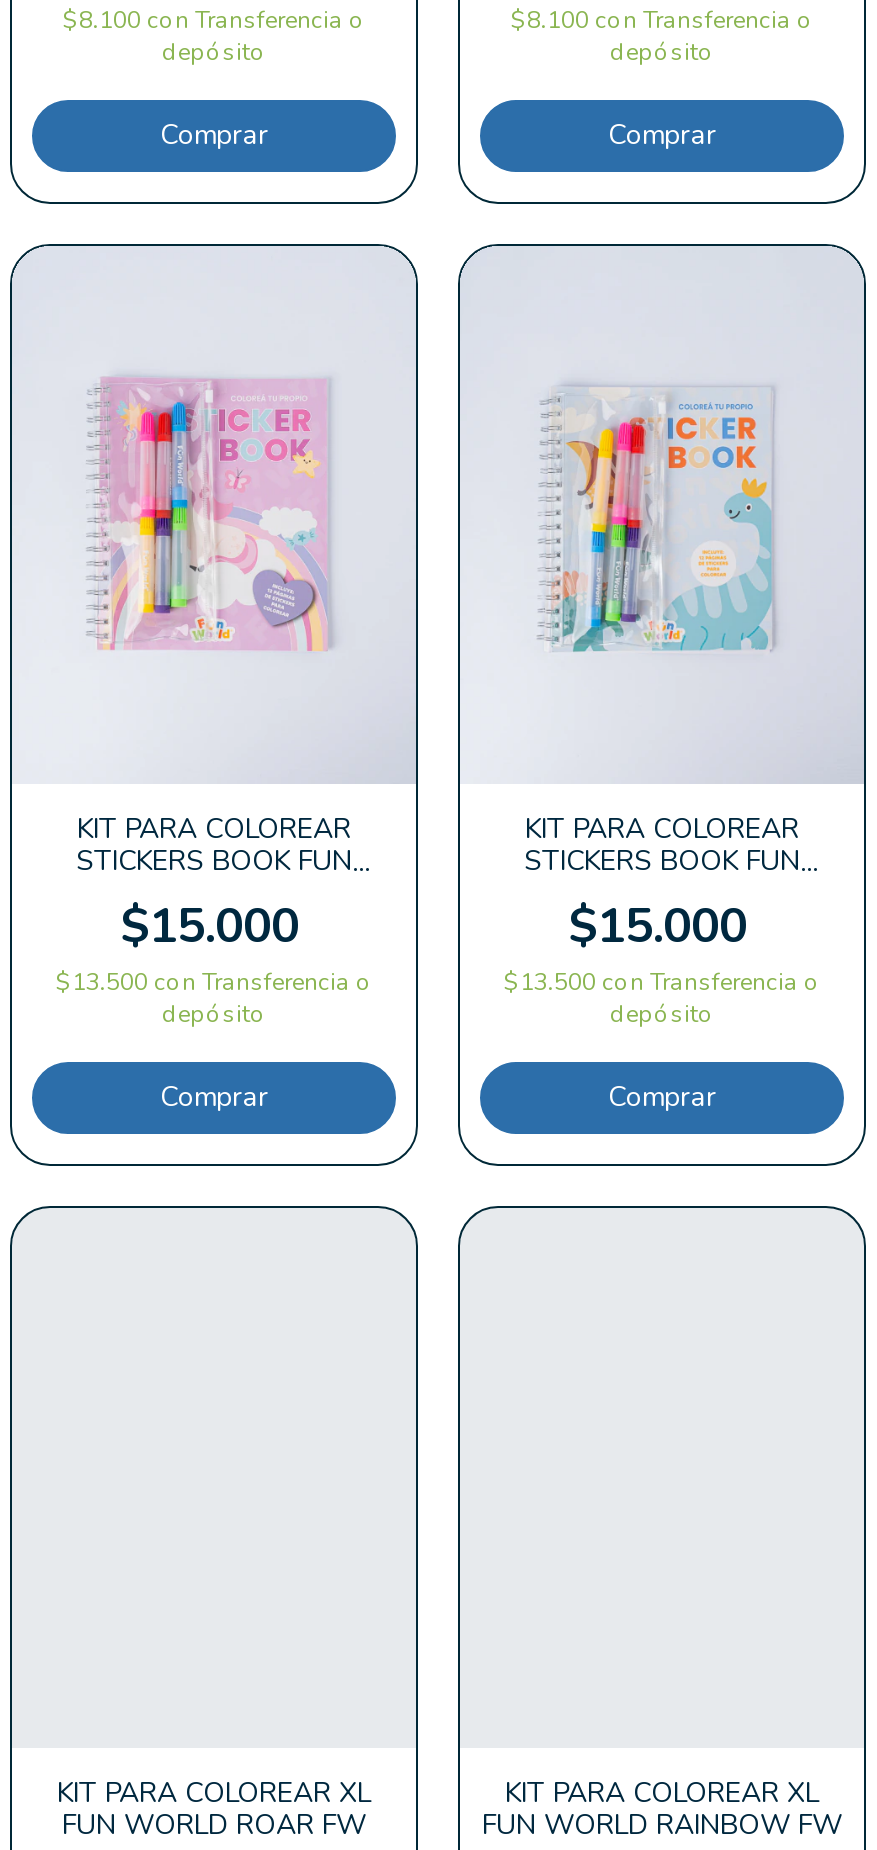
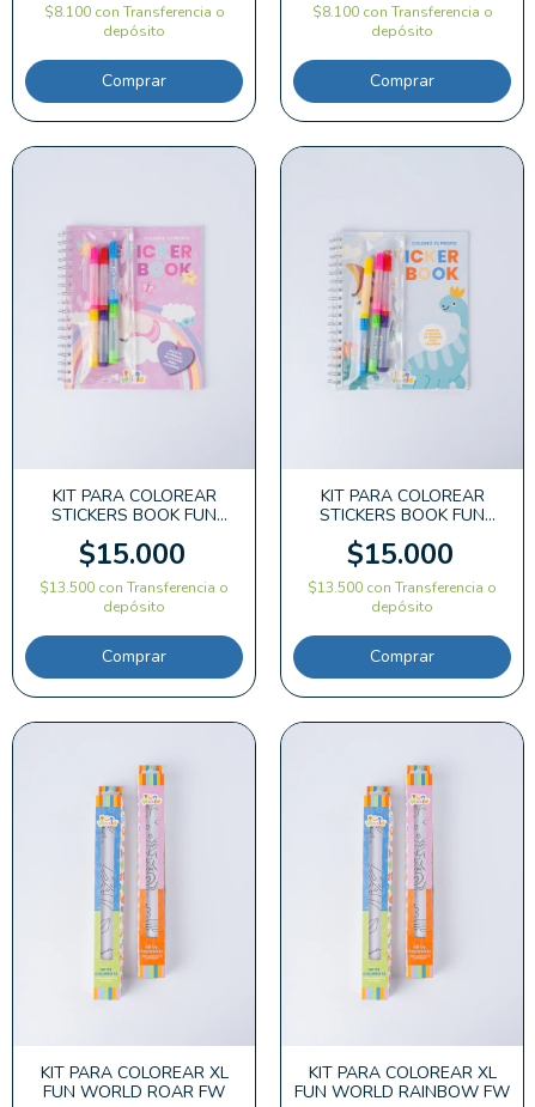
+ [image]

+ [image]
